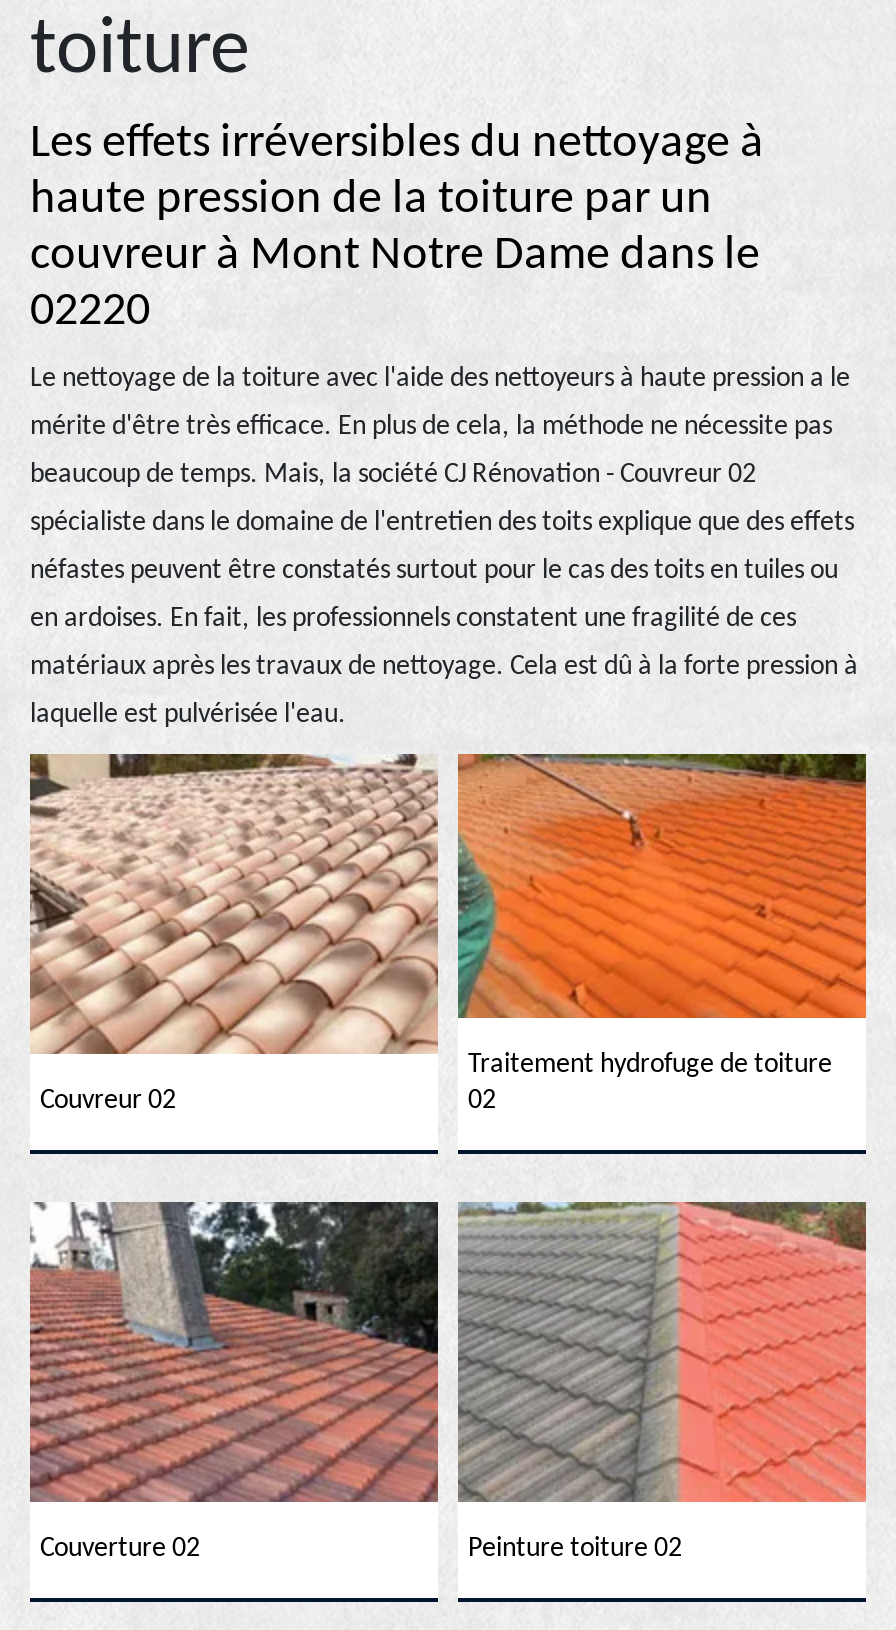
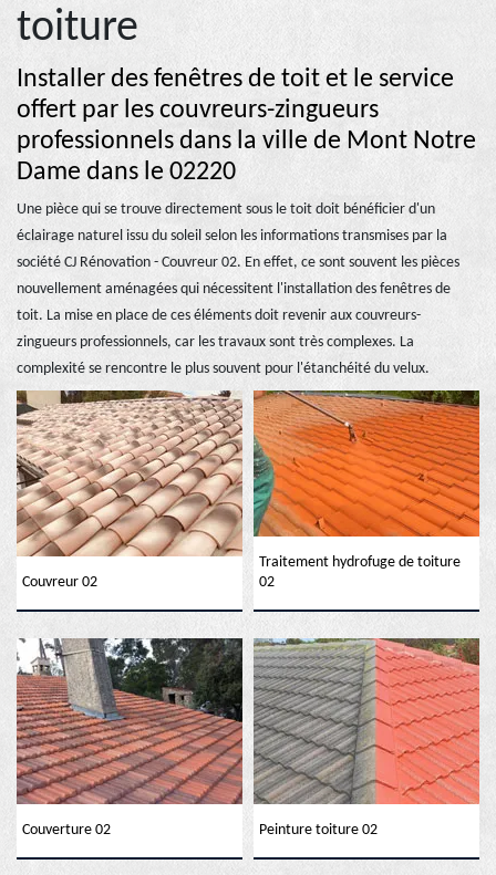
- Les effets irréversibles du nettoyage à
- haute pression de la toiture par un
- couvreur à Mont Notre Dame dans le
- 02220
- Le nettoyage de la toiture avec l'aide des nettoyeurs à haute pression a le
- mérite d'être très efficace. En plus de cela, la méthode ne nécessite pas
- beaucoup de temps. Mais, la société CJ Rénovation - Couvreur 02
- spécialiste dans le domaine de l'entretien des toits explique que des effets
- néfastes peuvent être constatés surtout pour le cas des toits en tuiles ou
- en ardoises. En fait, les professionnels constatent une fragilité de ces
- matériaux après les travaux de nettoyage. Cela est dû à la forte pression à
- laquelle est pulvérisée l'eau.
+ Installer des fenêtres de toit et le service
+ offert par les couvreurs-zingueurs
+ professionnels dans la ville de Mont Notre
+ Dame dans le 02220
+ Une pièce qui se trouve directement sous le toit doit bénéficier d'un
+ éclairage naturel issu du soleil selon les informations transmises par la
+ société CJ Rénovation - Couvreur 02. En effet, ce sont souvent les pièces
+ nouvellement aménagées qui nécessitent l'installation des fenêtres de
+ toit. La mise en place de ces éléments doit revenir aux couvreurs-
+ zingueurs professionnels, car les travaux sont très complexes. La
+ complexité se rencontre le plus souvent pour l'étanchéité du velux.
